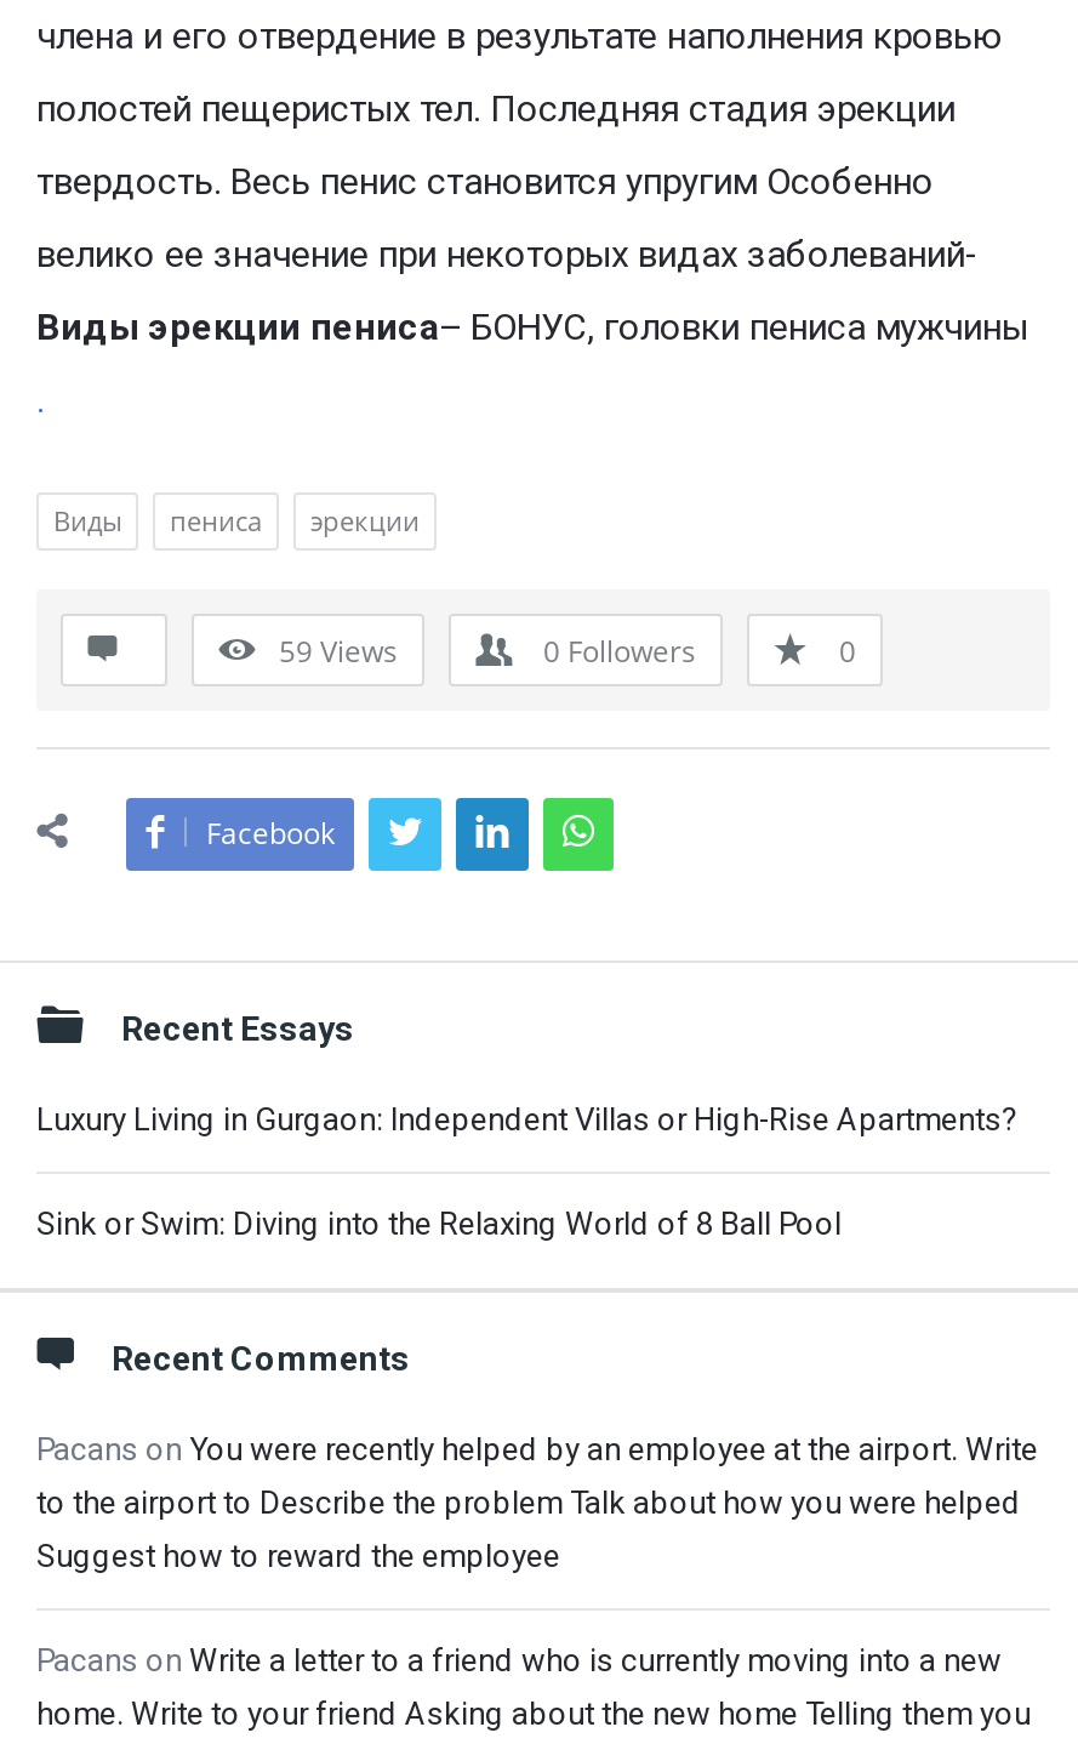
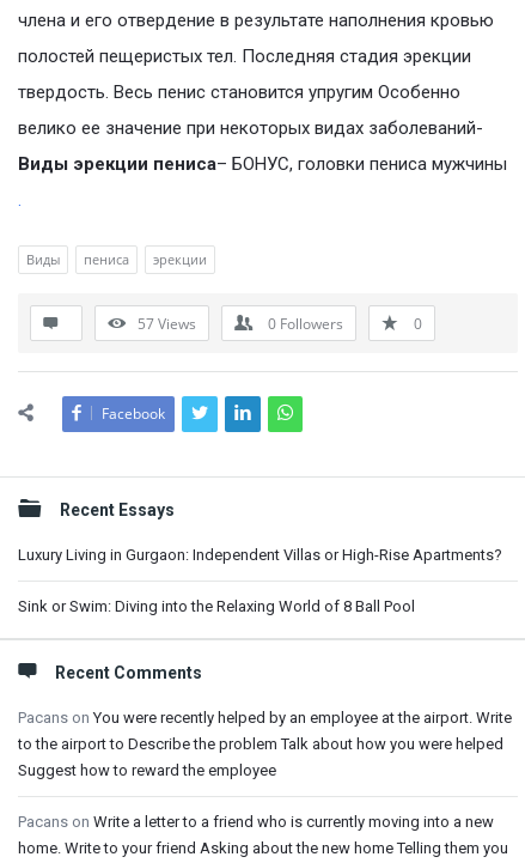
- 59 Views
+ 57 Views
